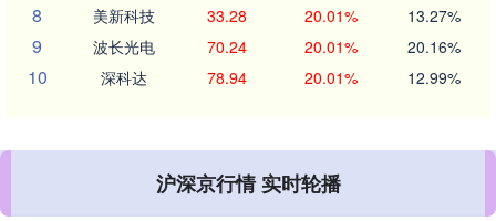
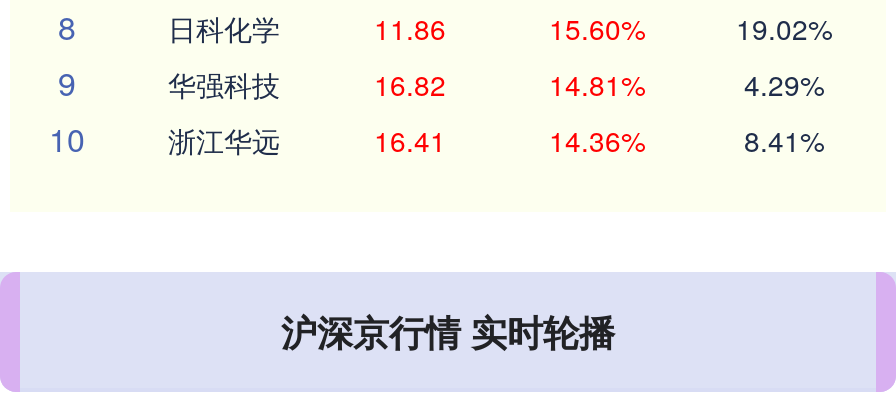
- 美新科技
- 33.28
- 20.01%
- 13.27%
+ 日科化学
+ 11.86
+ 15.60%
+ 19.02%

- 波长光电
- 70.24
- 20.01%
- 20.16%
+ 华强科技
+ 16.82
+ 14.81%
+ 4.29%

- 深科达
- 78.94
- 20.01%
- 12.99%
+ 浙江华远
+ 16.41
+ 14.36%
+ 8.41%
